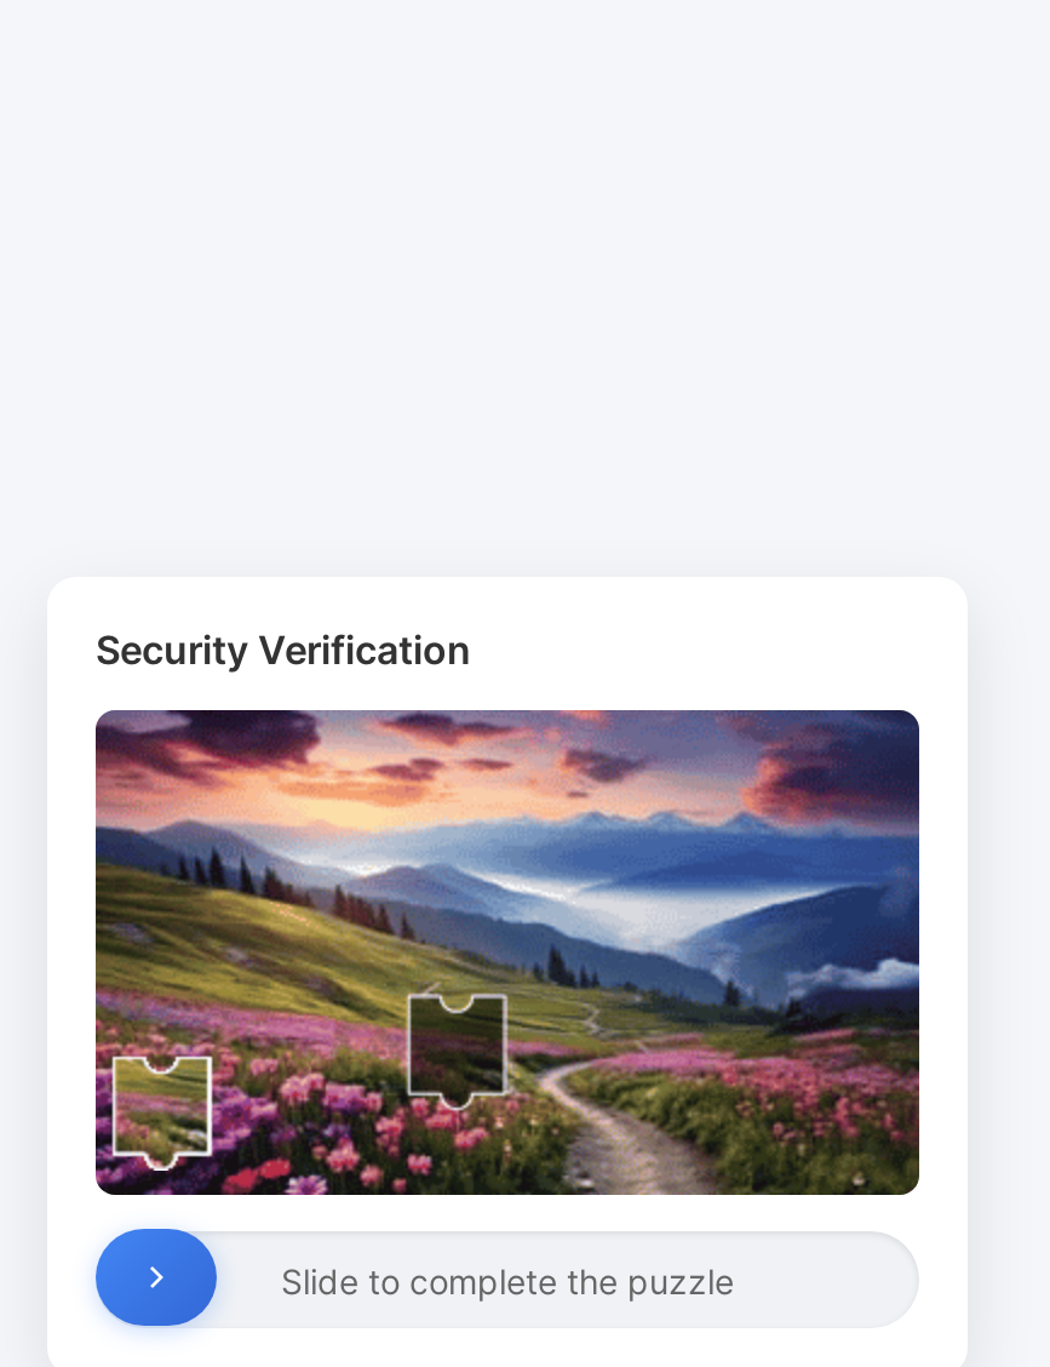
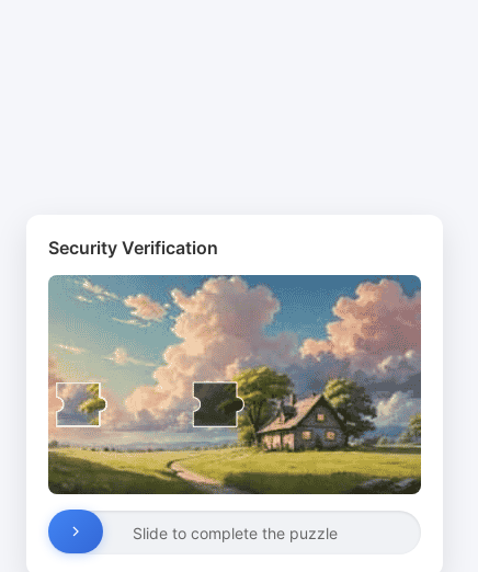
- [image]
+ [image]
